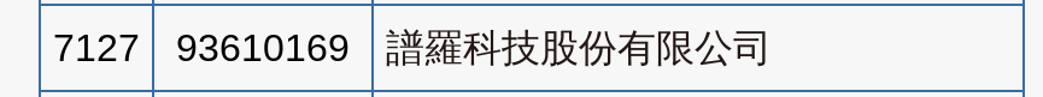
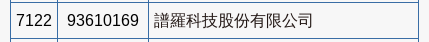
- 7127 93610169 譜羅科技股份有限公司
+ 7122 93610169 譜羅科技股份有限公司
